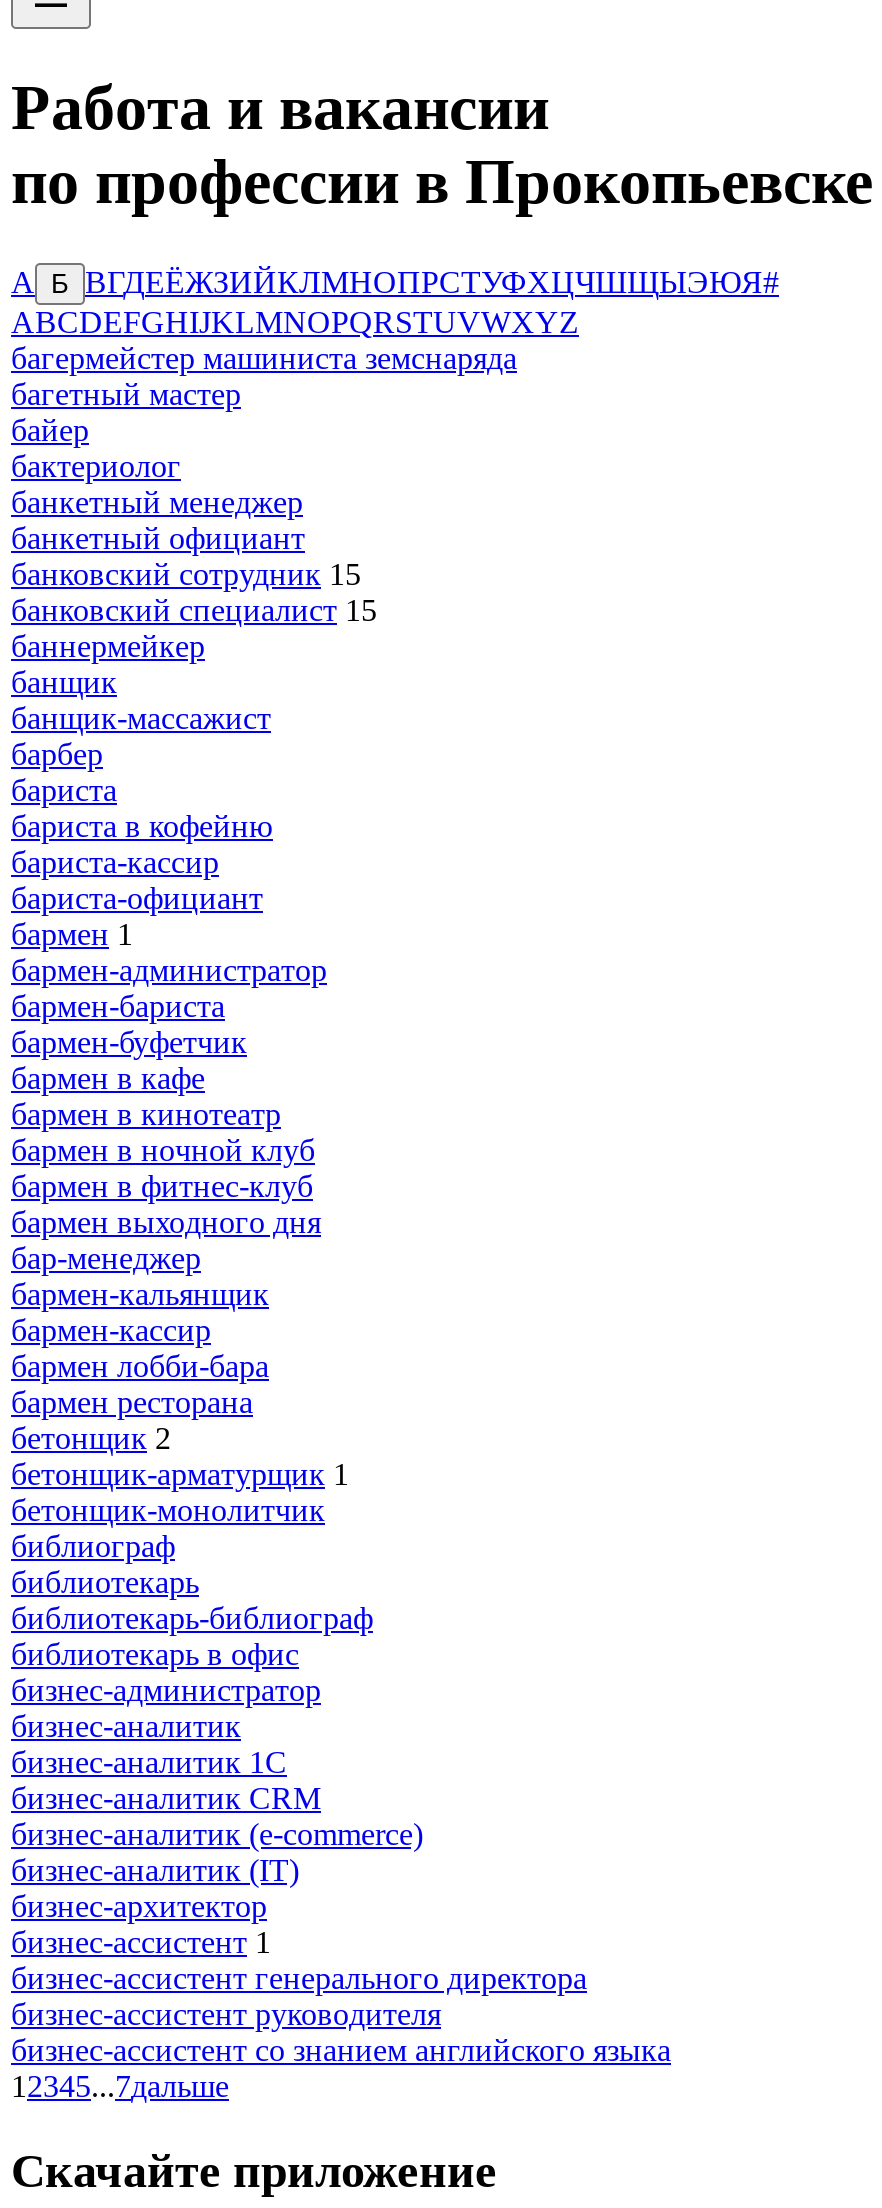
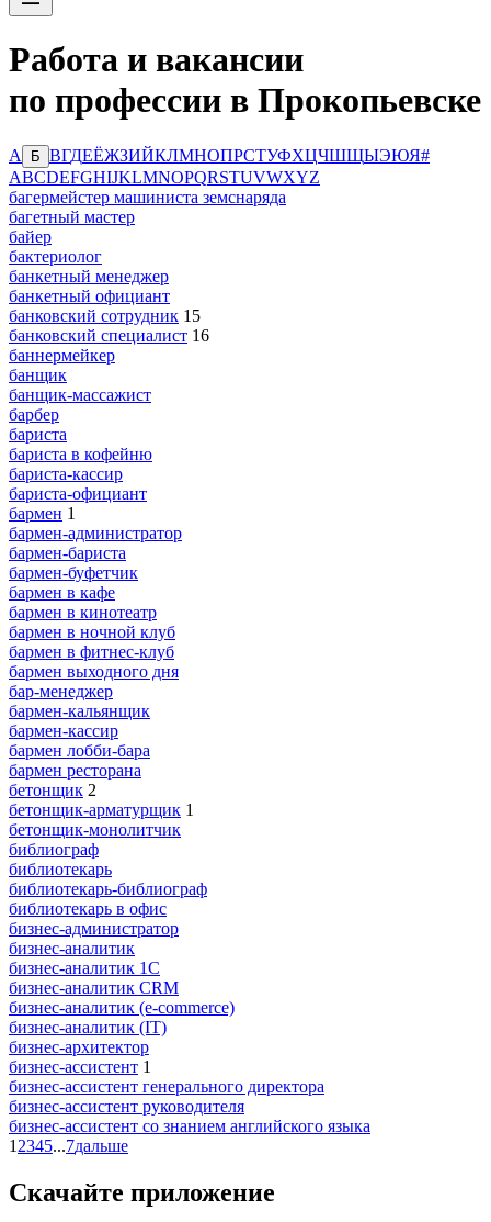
- банковский специалист 15
+ банковский специалист 16
